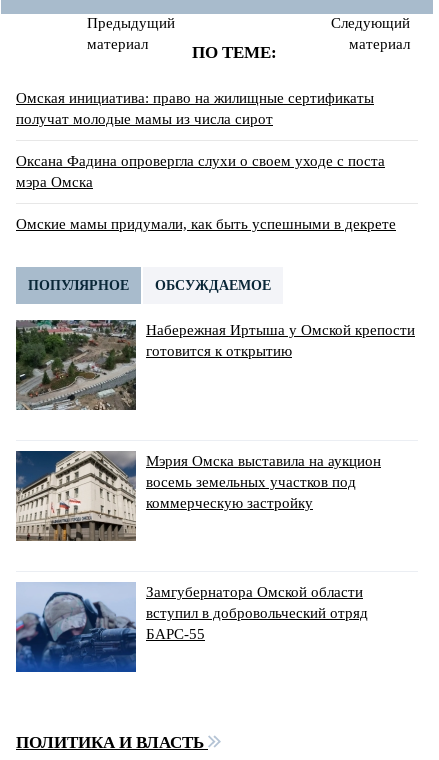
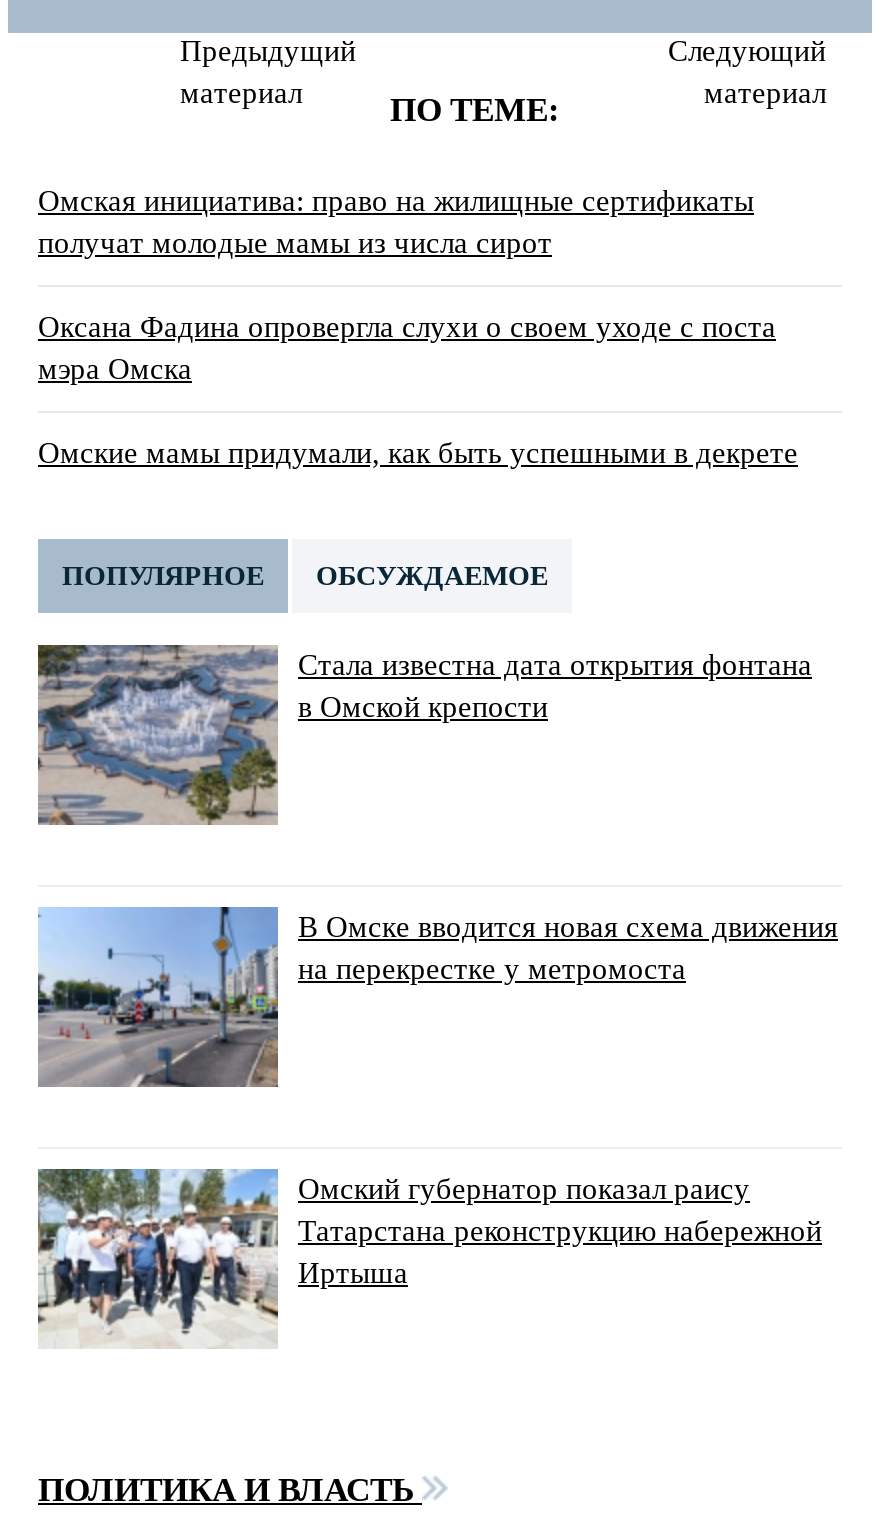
- [image]
- Набережная Иртыша у Омской крепости
- готовится к открытию
+ [image]
+ Стала известна дата открытия фонтана
+ в Омской крепости

- [image]
- Мэрия Омска выставила на аукцион
- восемь земельных участков под
- коммерческую застройку
+ [image]
+ В Омске вводится новая схема движения
+ на перекрестке у метромоста

- [image]
- Замгубернатора Омской области
- вступил в добровольческий отряд
- БАРС-55
+ [image]
+ Омский губернатор показал раису
+ Татарстана реконструкцию набережной
+ Иртыша
